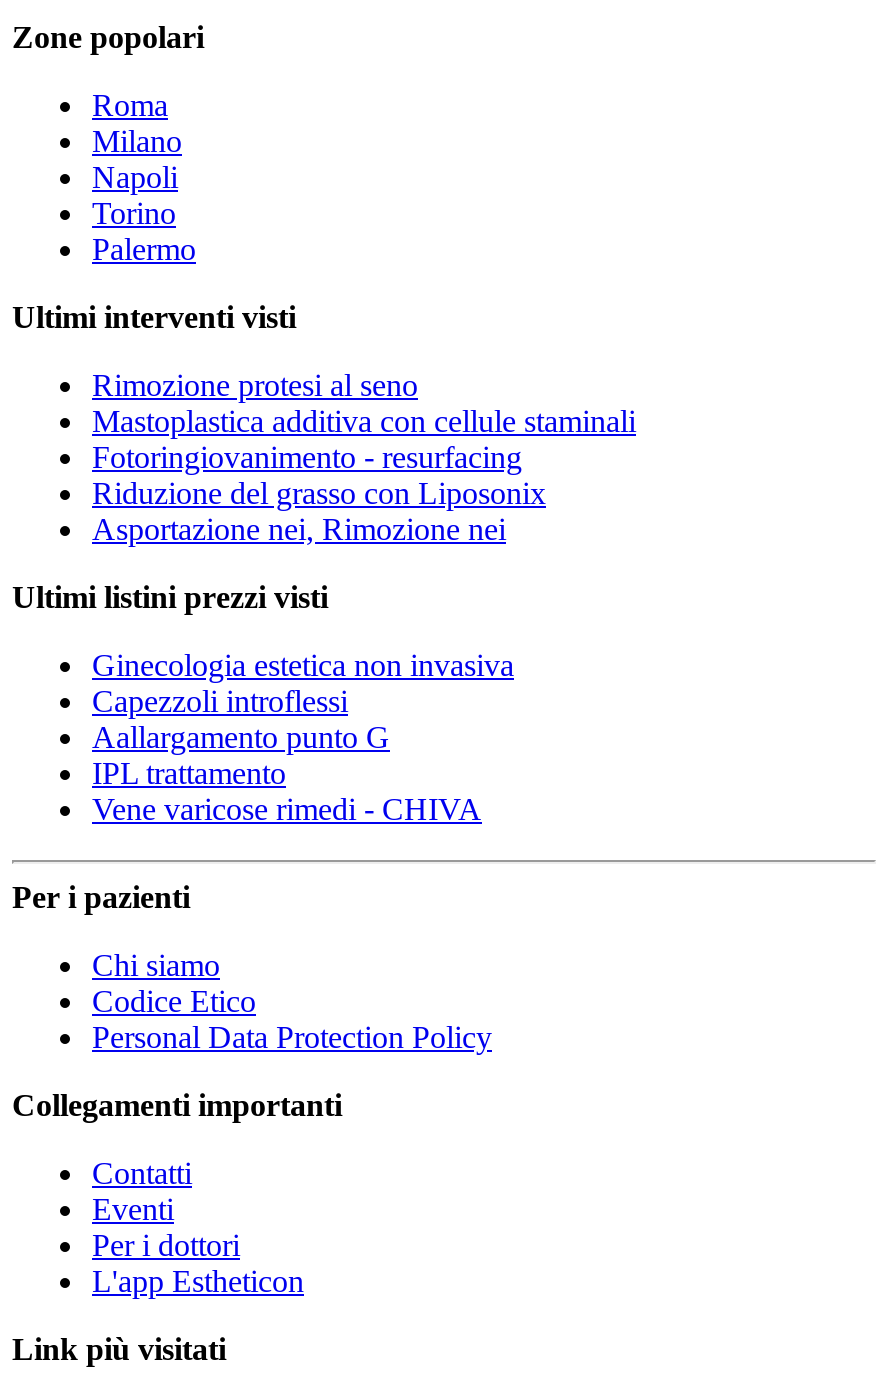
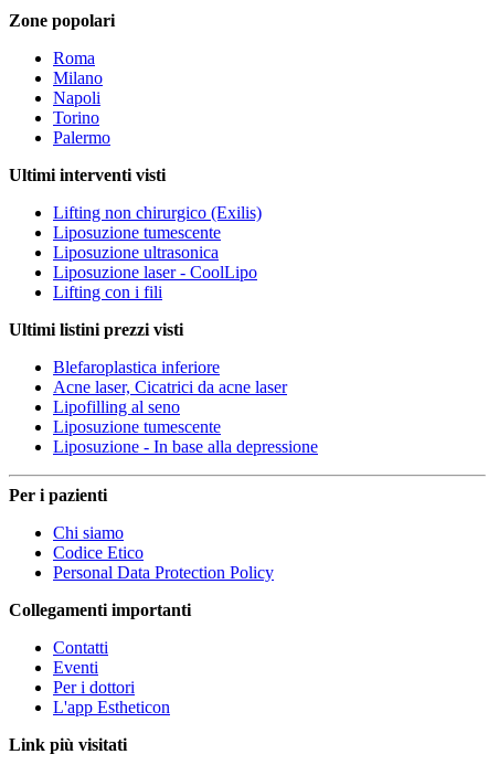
- Rimozione protesi al seno
- Mastoplastica additiva con cellule staminali
- Fotoringiovanimento - resurfacing
- Riduzione del grasso con Liposonix
- Asportazione nei, Rimozione nei
+ Lifting non chirurgico (Exilis)
+ Liposuzione tumescente
+ Liposuzione ultrasonica
+ Liposuzione laser - CoolLipo
+ Lifting con i fili

- Ginecologia estetica non invasiva
- Capezzoli introflessi
- Aallargamento punto G
- IPL trattamento
- Vene varicose rimedi - CHIVA
+ Blefaroplastica inferiore
+ Acne laser, Cicatrici da acne laser
+ Lipofilling al seno
+ Liposuzione tumescente
+ Liposuzione - In base alla depressione
